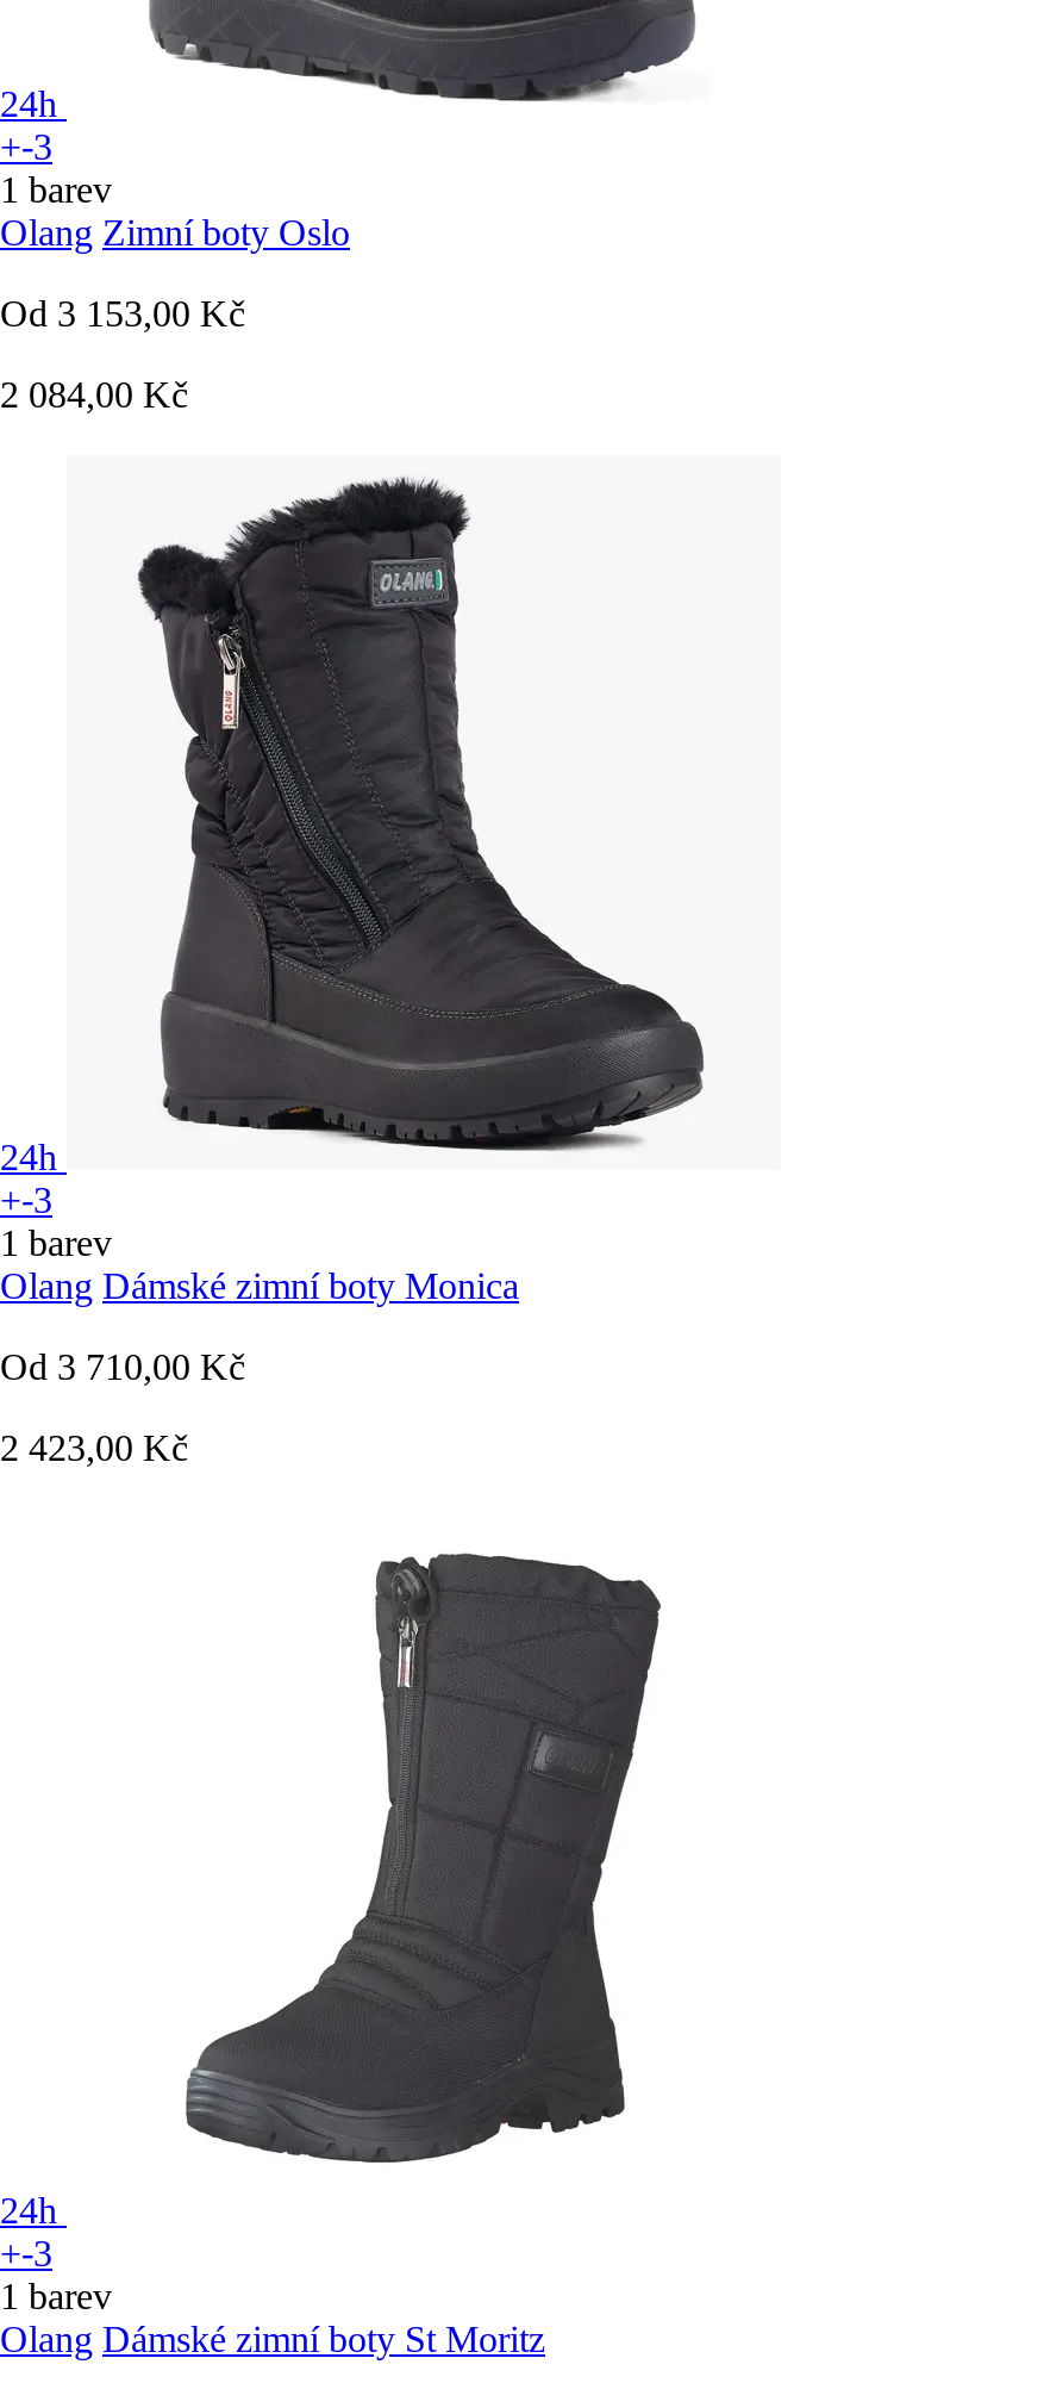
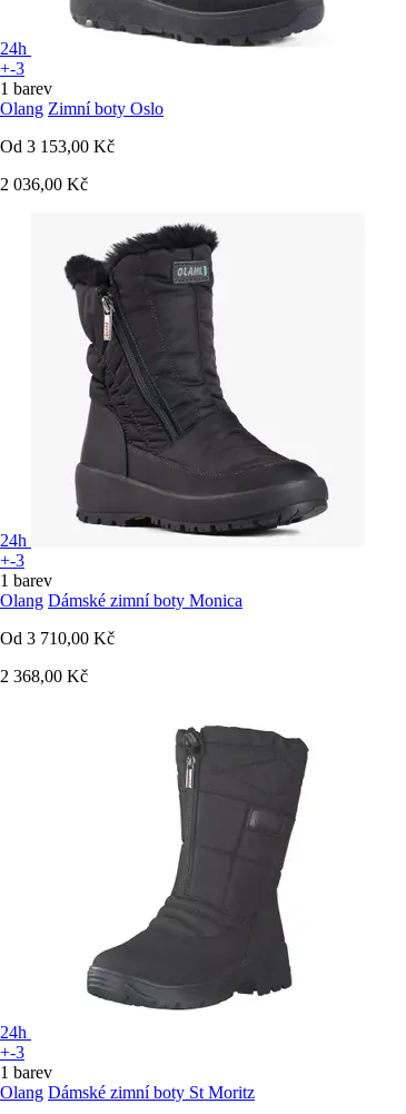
- 2 084,00 Kč
+ 2 036,00 Kč

- 2 423,00 Kč
+ 2 368,00 Kč
